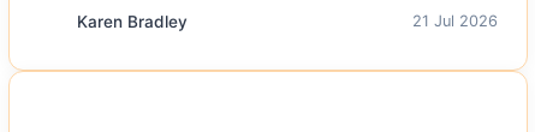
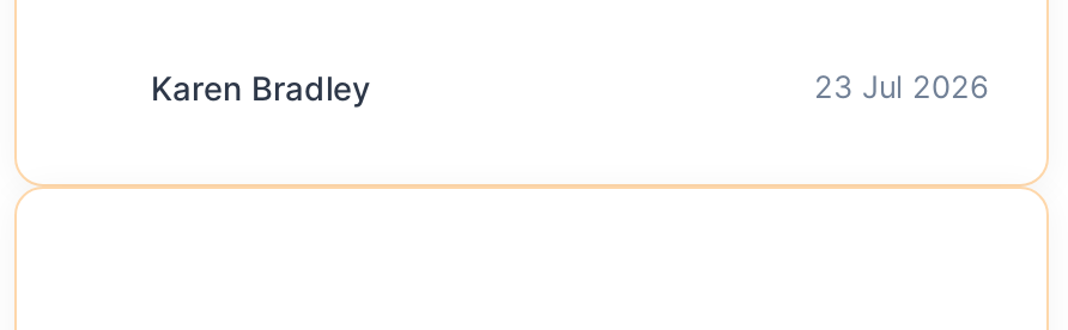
- 21 Jul 2026
+ 23 Jul 2026
